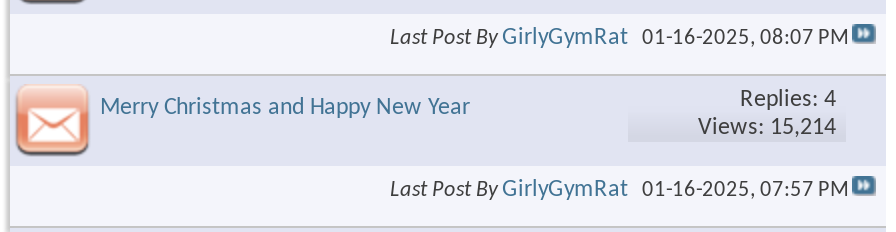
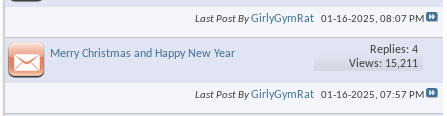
- Views: 15,214
+ Views: 15,211
